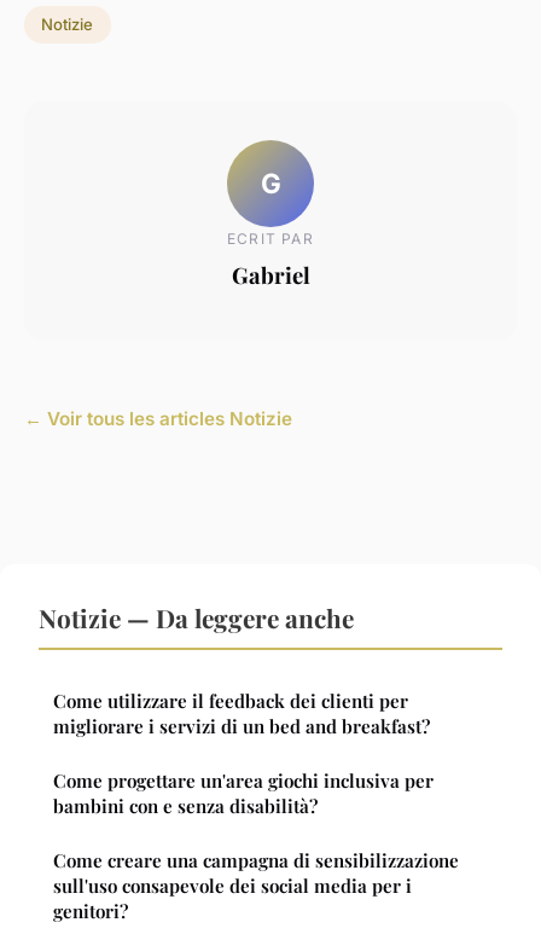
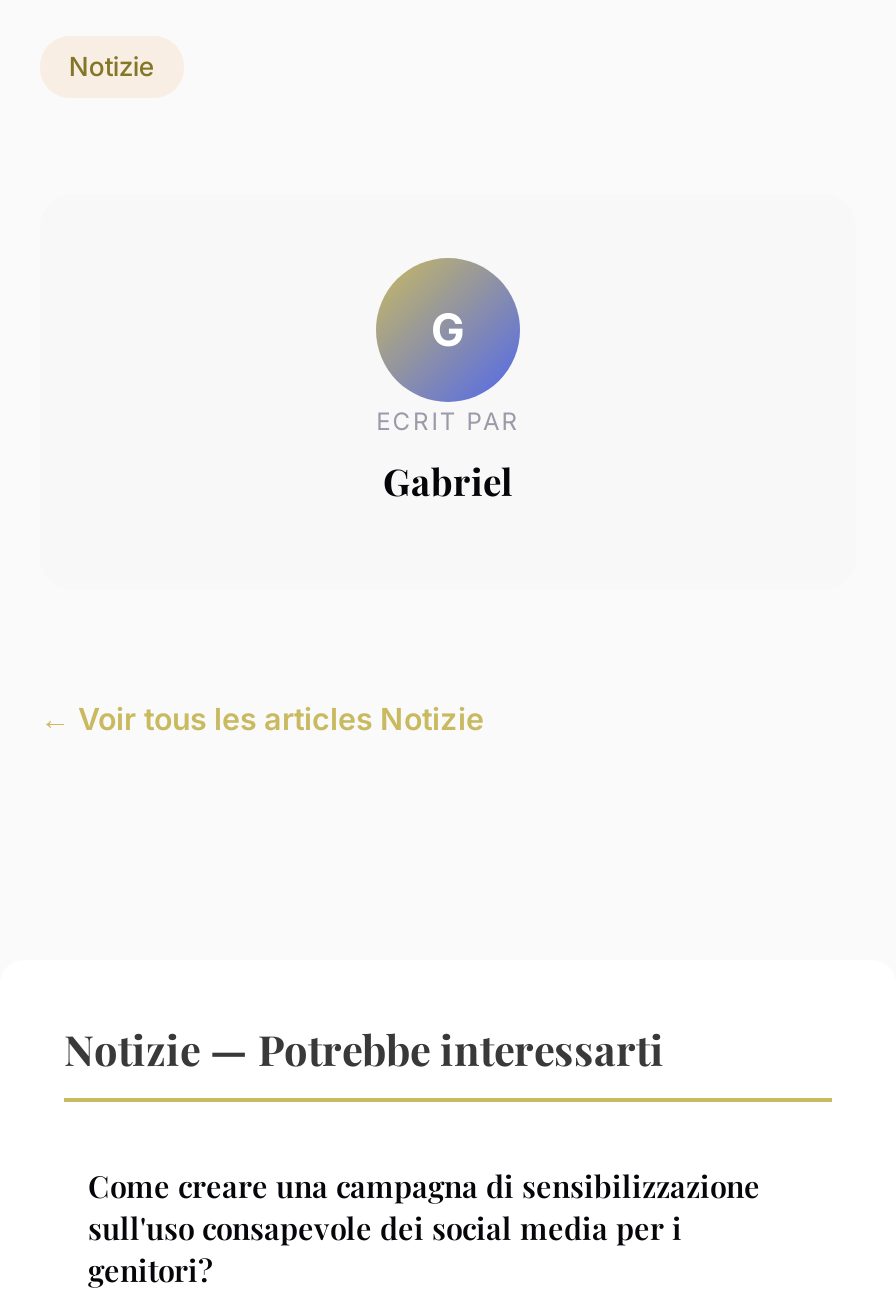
- Notizie — Da leggere anche
- Come utilizzare il feedback dei clienti per
- migliorare i servizi di un bed and breakfast?
- Come progettare un'area giochi inclusiva per
- bambini con e senza disabilità?
+ Notizie — Potrebbe interessarti
